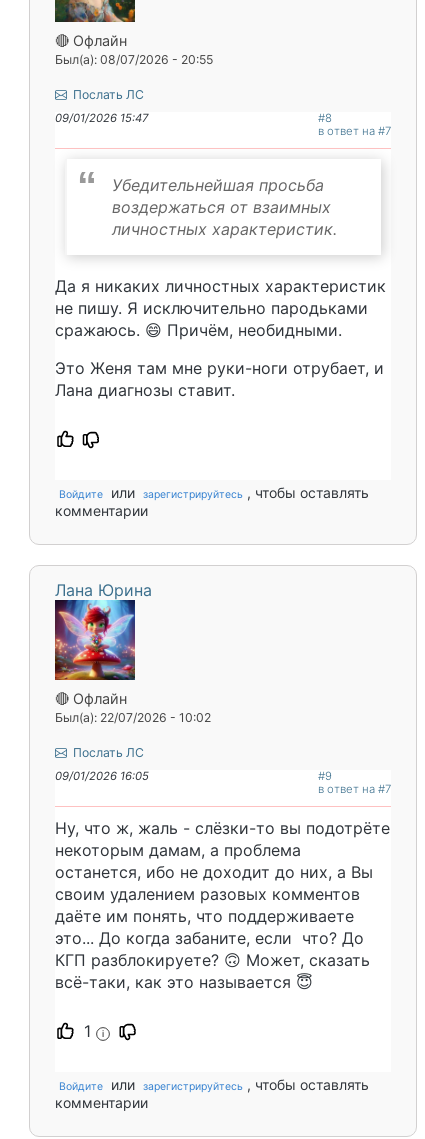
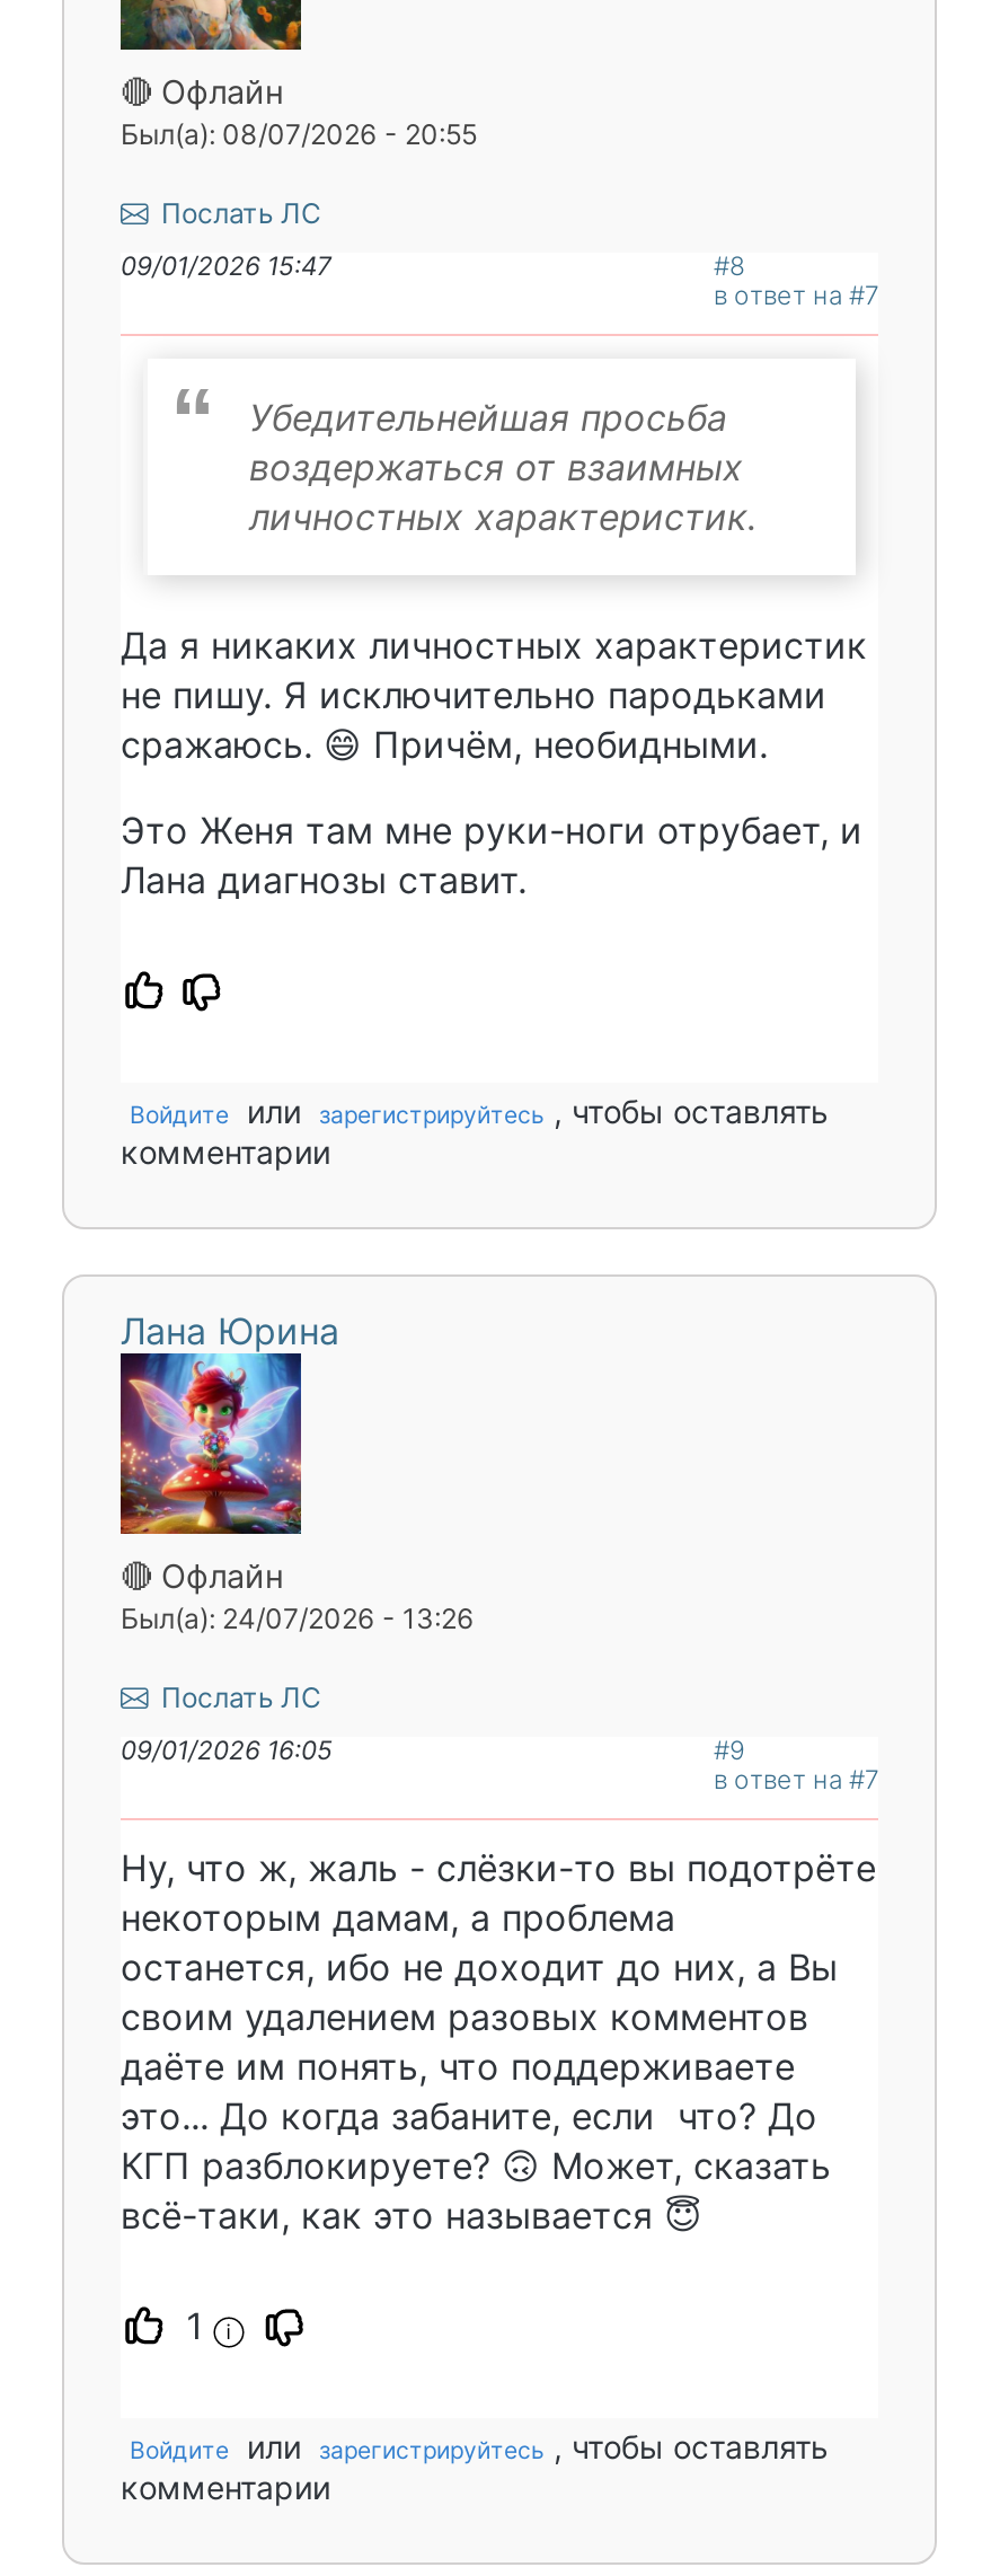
- Был(а): 22/07/2026 - 10:02
+ Был(а): 24/07/2026 - 13:26
